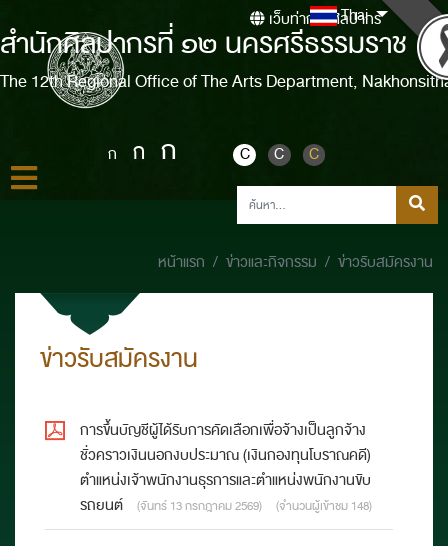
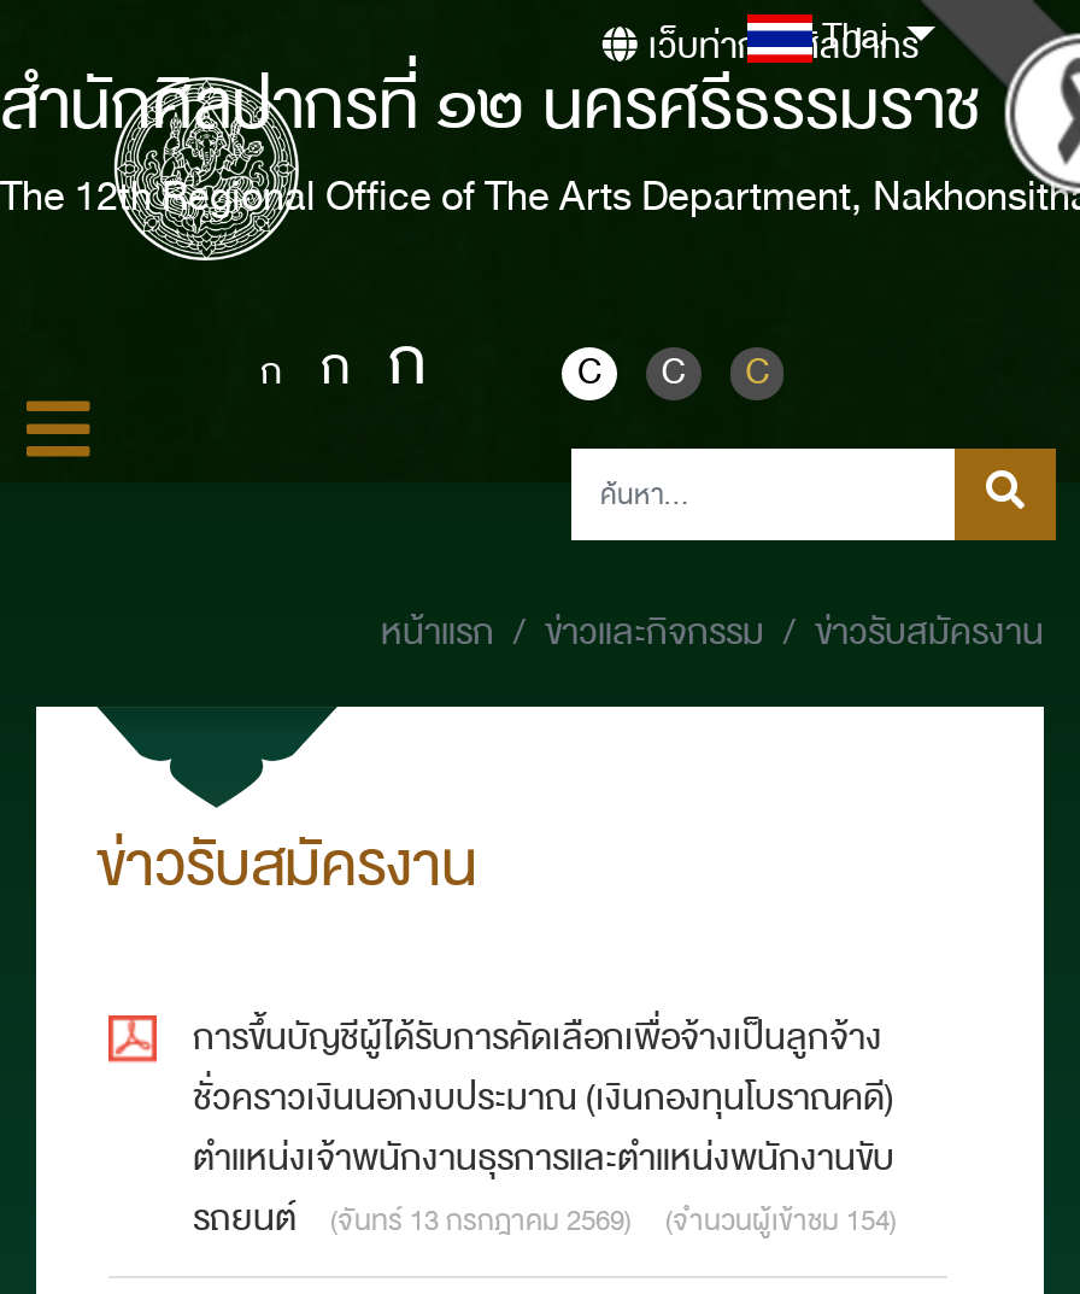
- (จำนวนผู้เข้าชม 148)
+ (จำนวนผู้เข้าชม 154)
